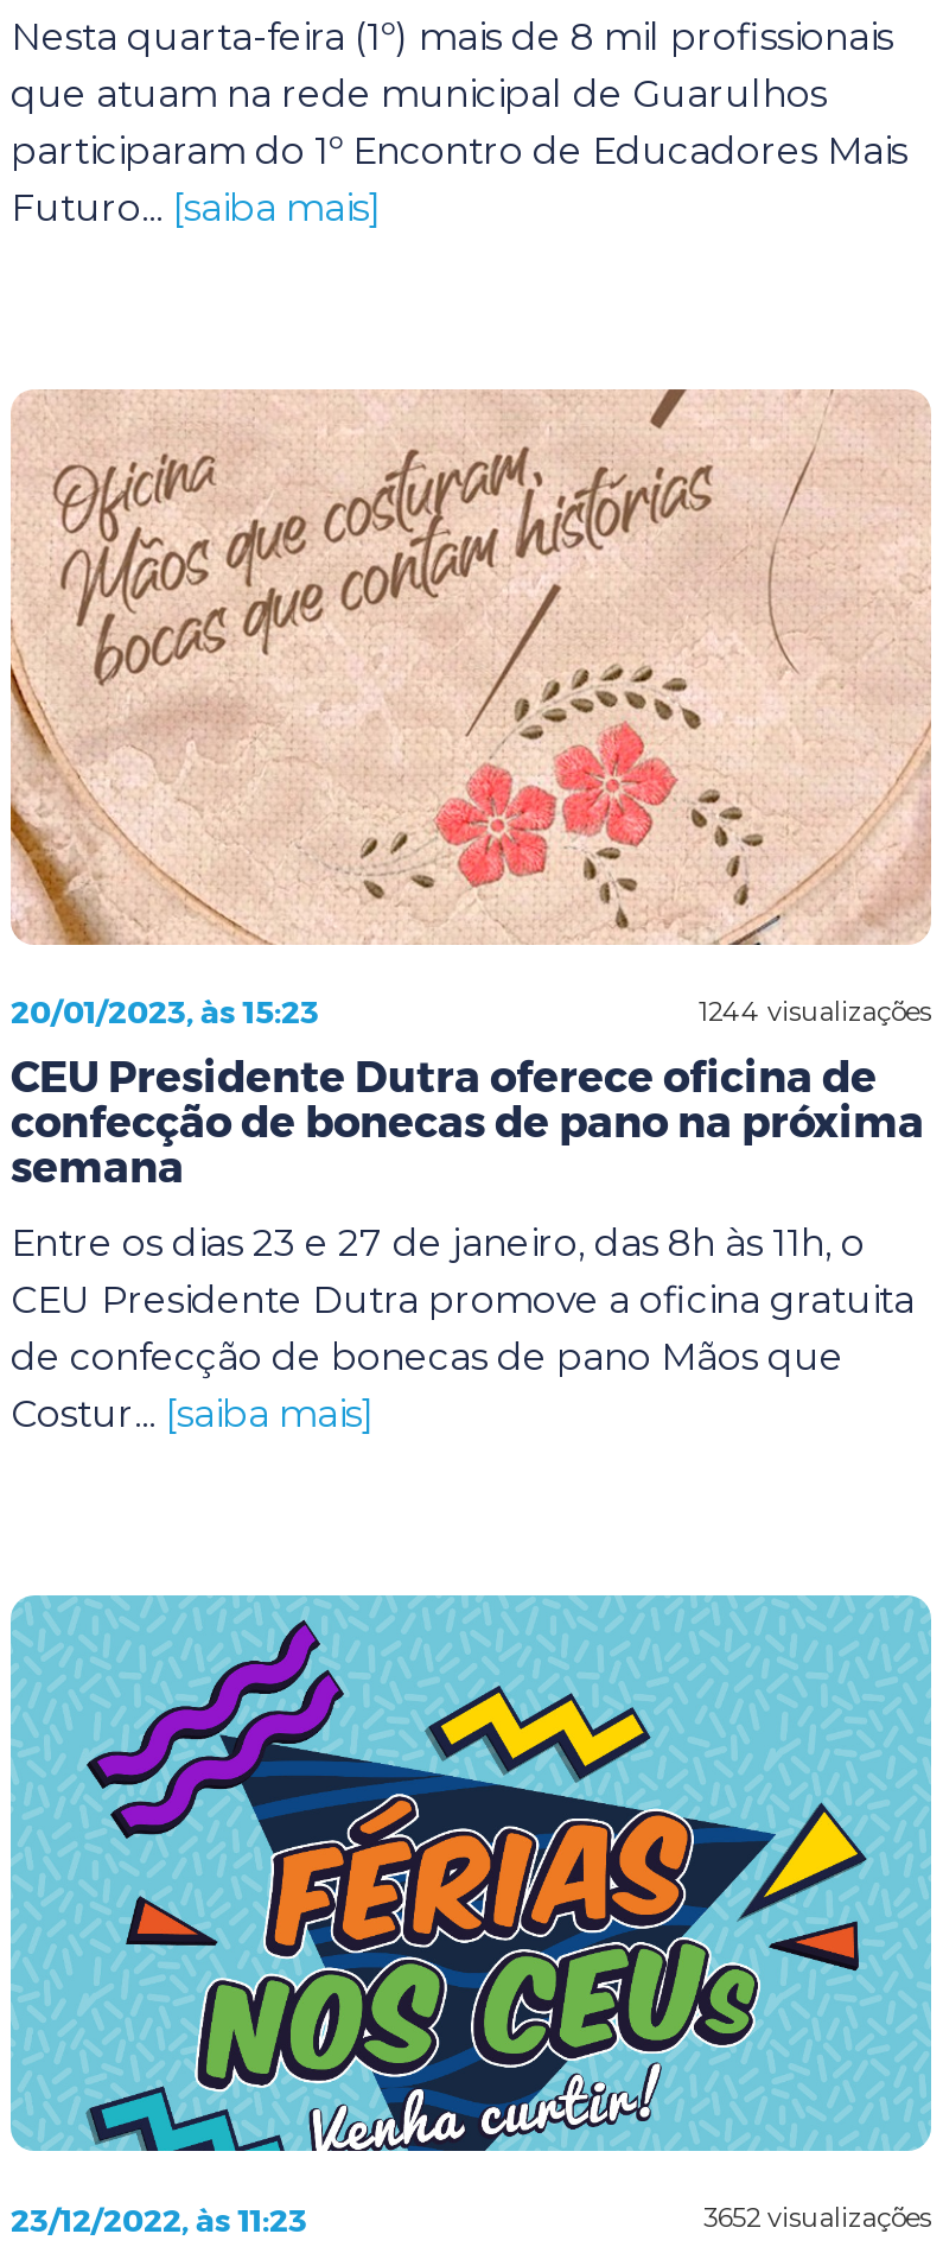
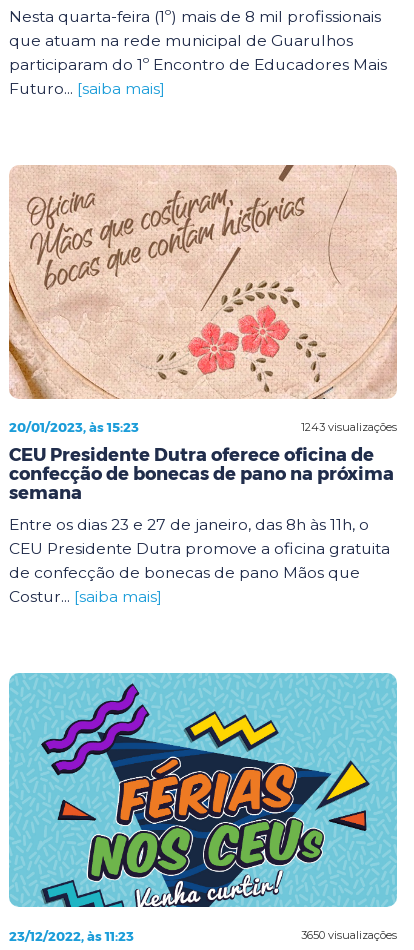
- 1244 visualizações
+ 1243 visualizações

- 3652 visualizações
+ 3650 visualizações
